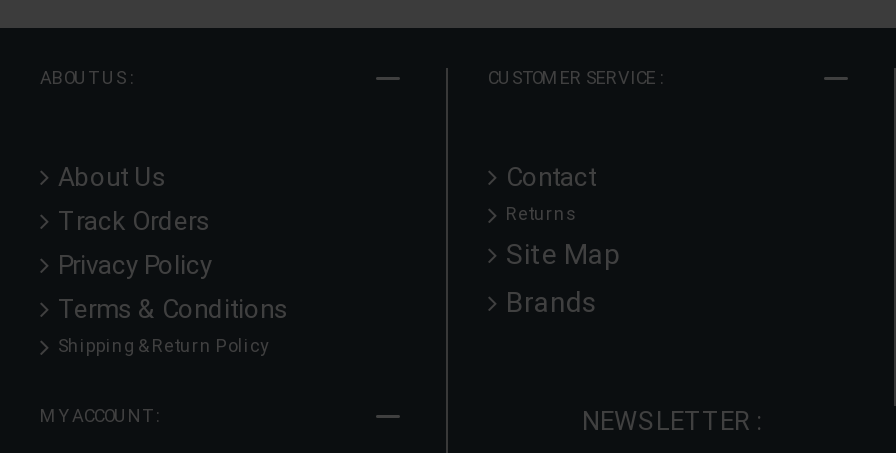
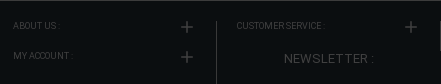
- About Us
- Track Orders
- Privacy Policy
- Terms & Conditions
- Shipping & Return Policy

- Contact
- Returns
- Site Map
- Brands
